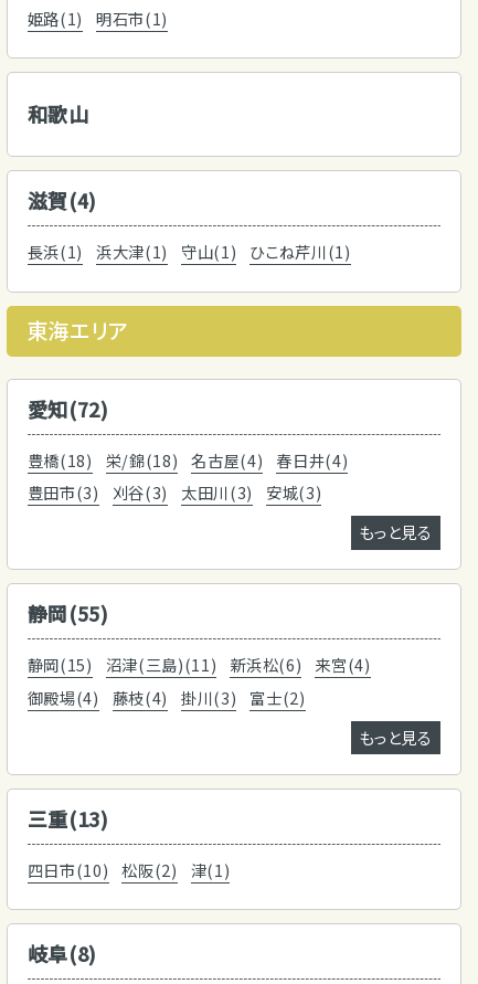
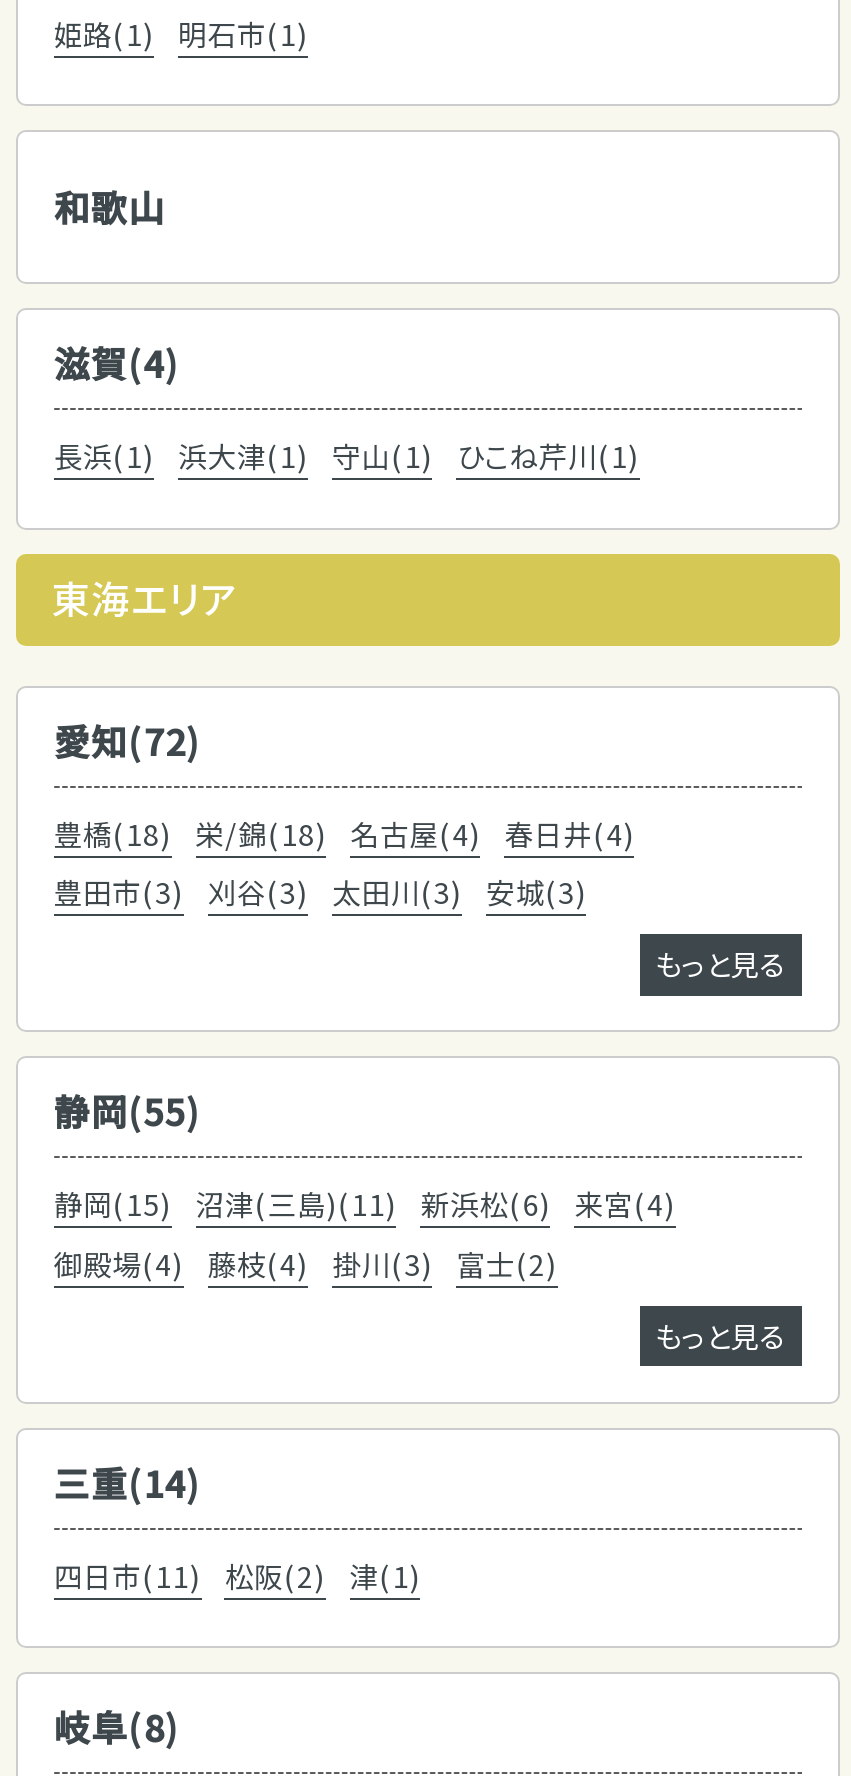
- 三重(13)
+ 三重(14)

- 四日市(10) 松阪(2) 津(1)
+ 四日市(11) 松阪(2) 津(1)
